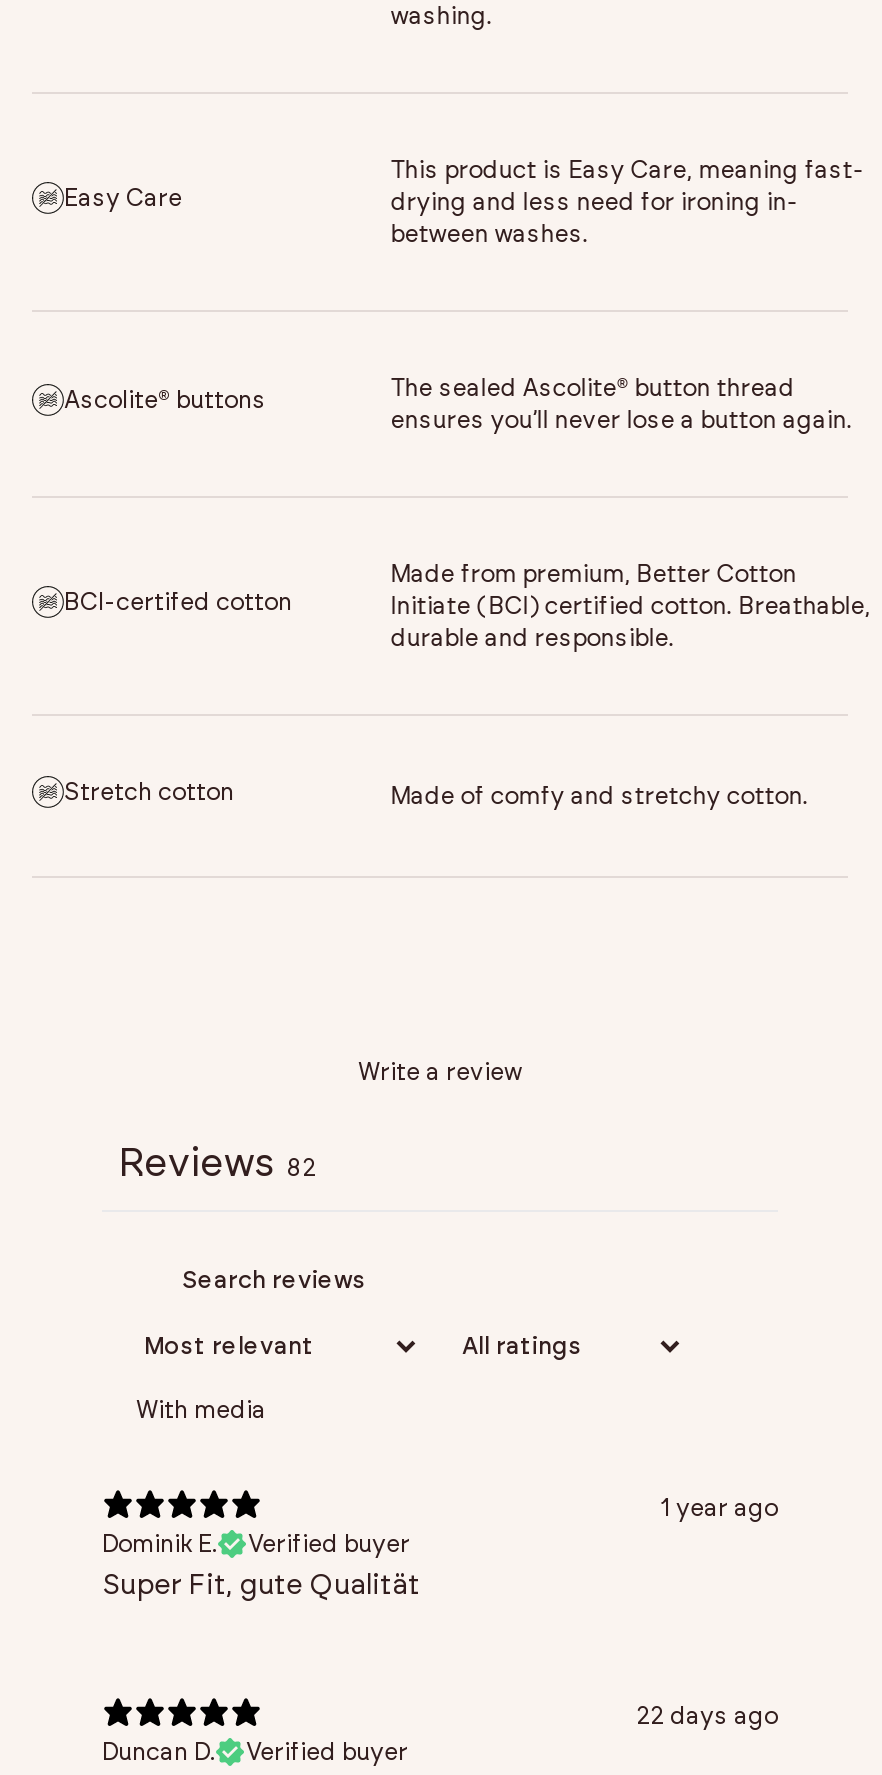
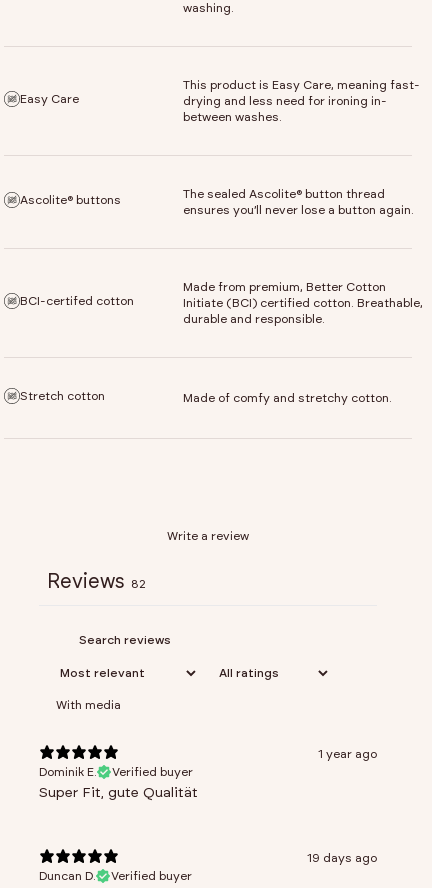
- 22 days ago
+ 19 days ago
